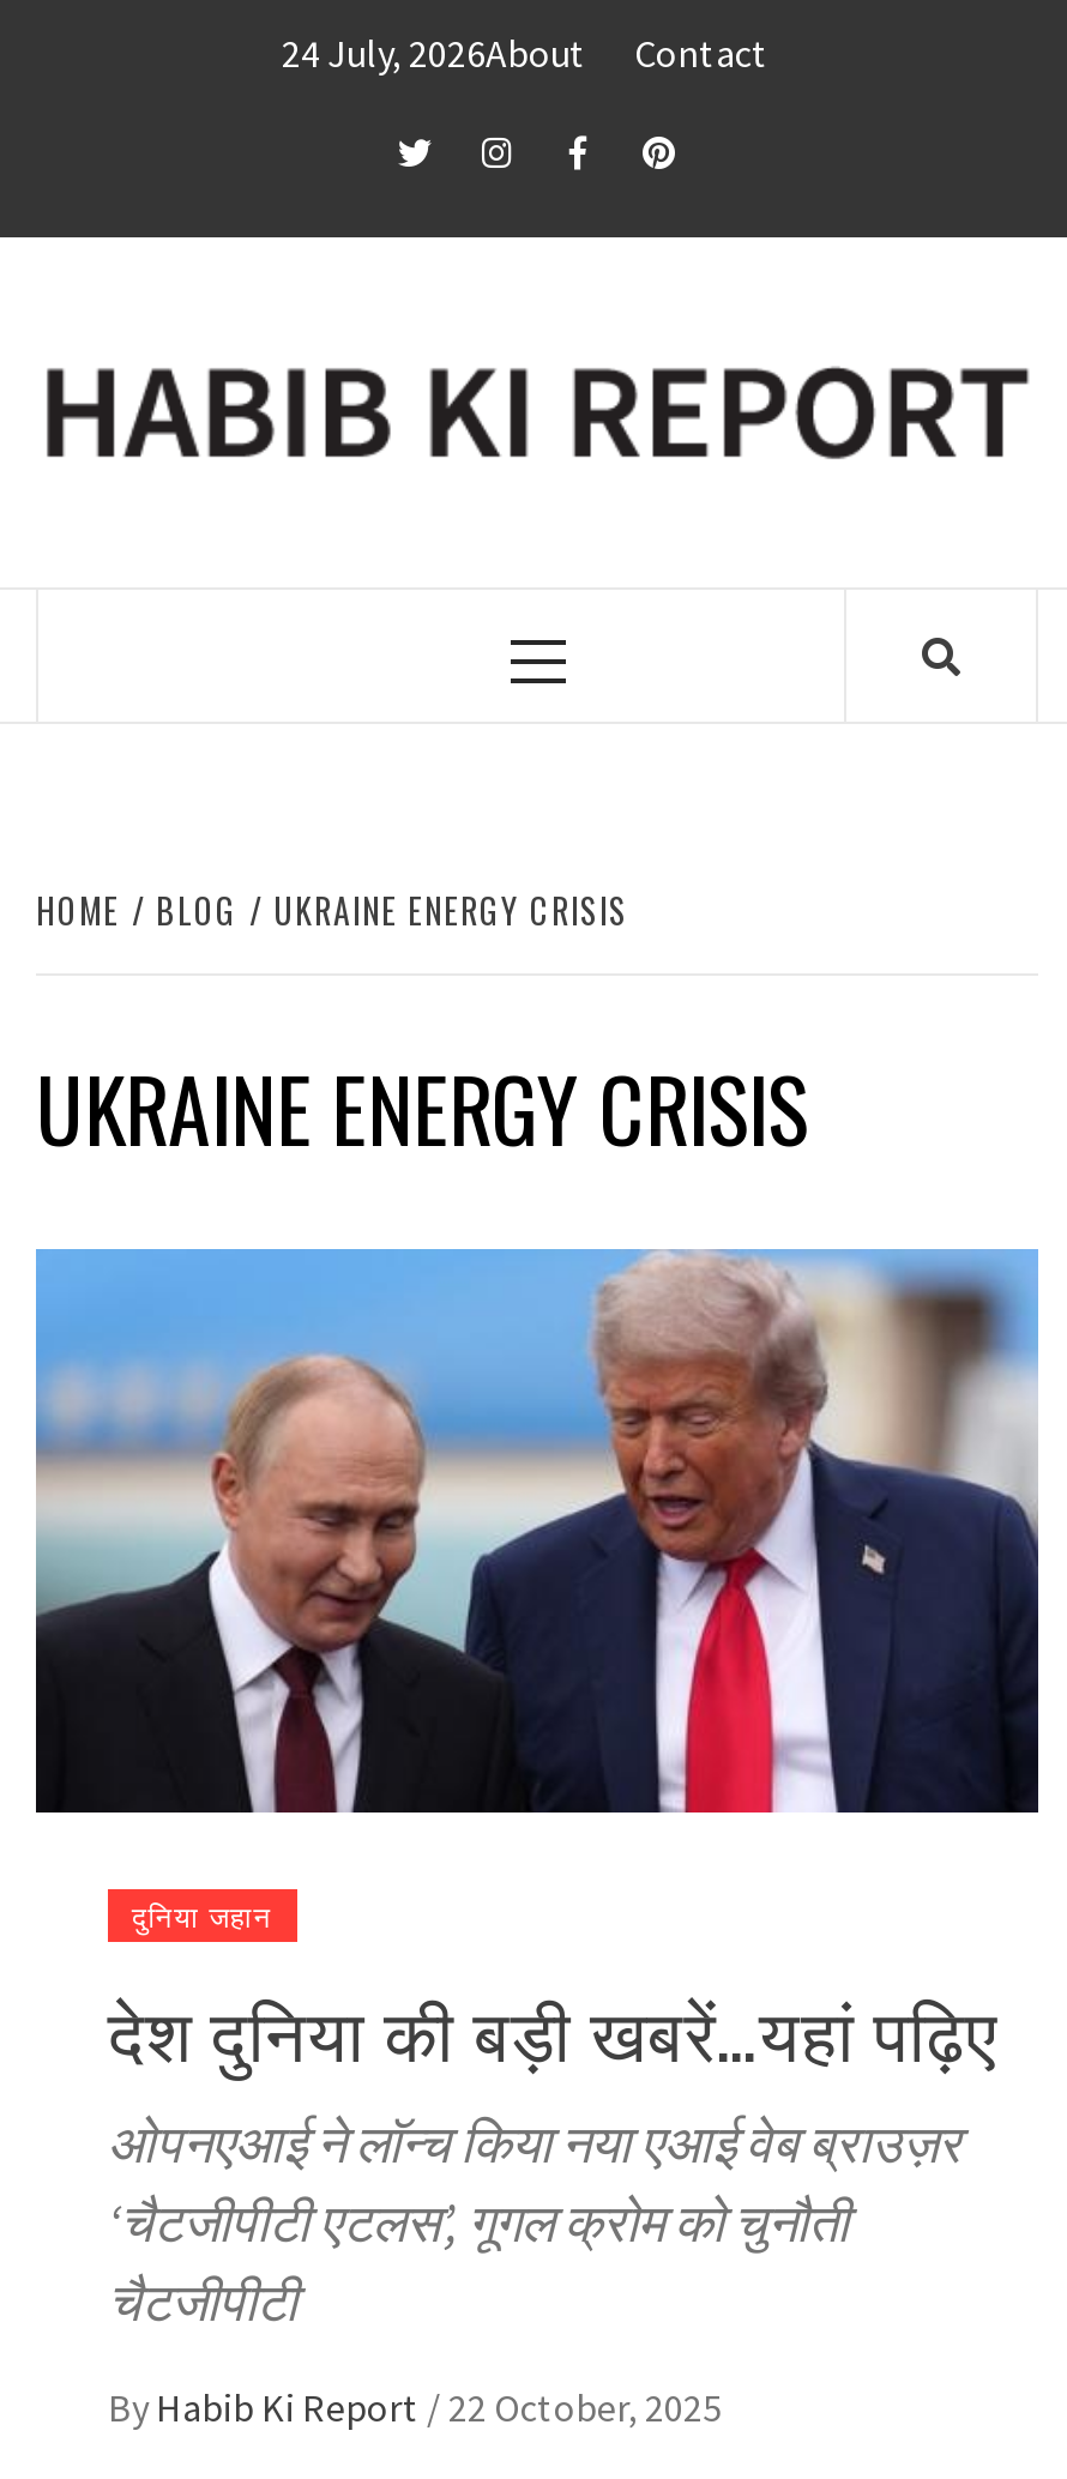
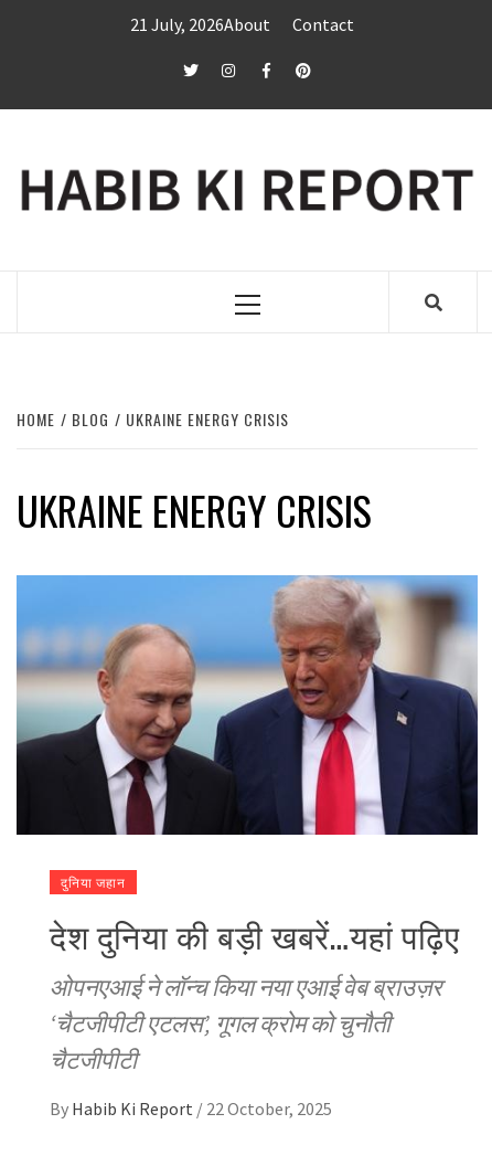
- 24 July, 2026About Contact
+ 21 July, 2026About Contact
